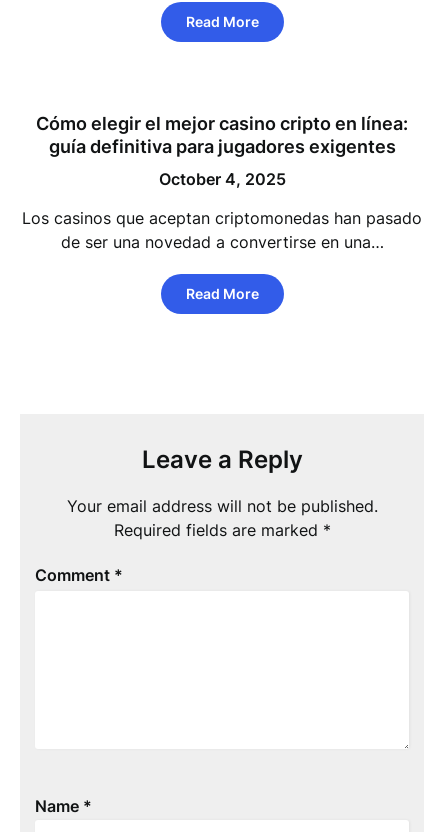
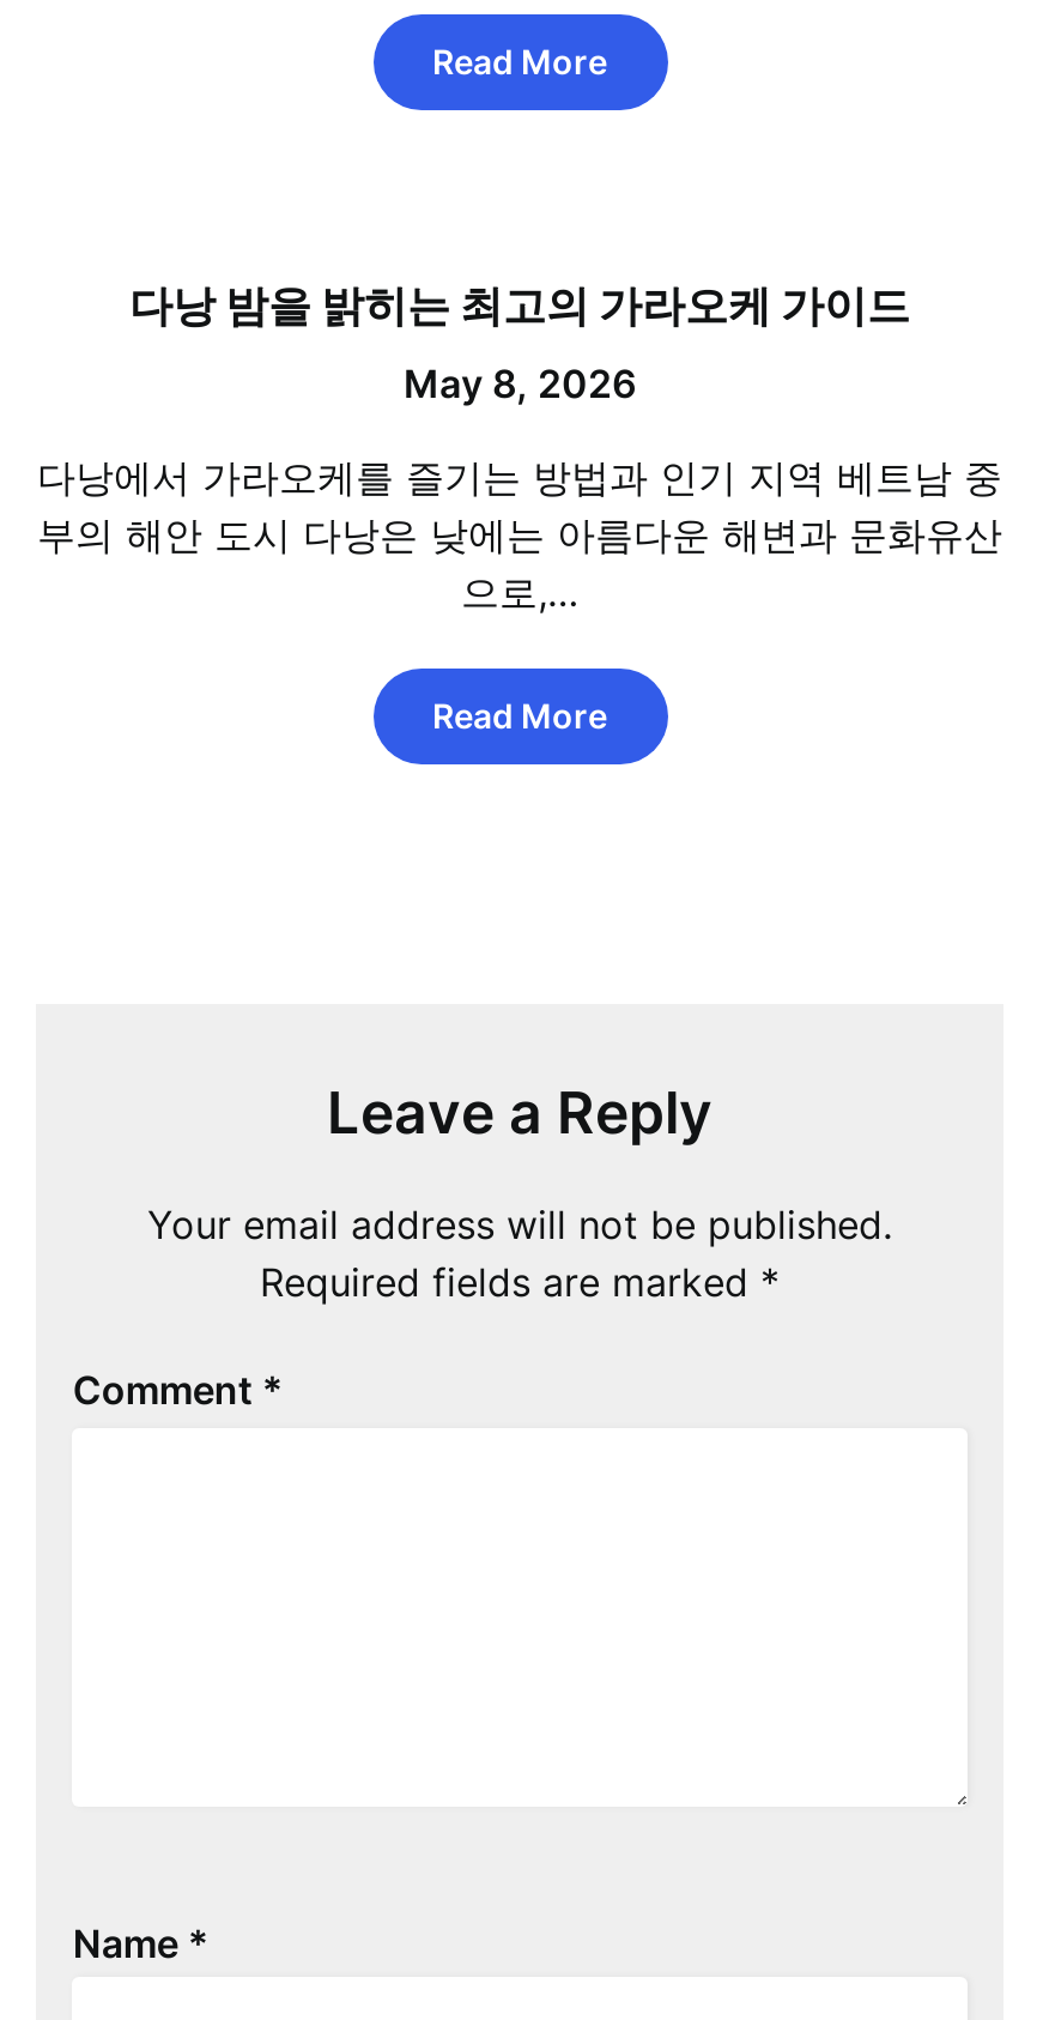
- Cómo elegir el mejor casino cripto en línea:
- guía definitiva para jugadores exigentes
+ 다낭 밤을 밝히는 최고의 가라오케 가이드

- October 4, 2025
+ May 8, 2026

- Los casinos que aceptan criptomonedas han pasado
- de ser una novedad a convertirse en una…
+ 다낭에서 가라오케를 즐기는 방법과 인기 지역 베트남 중
+ 부의 해안 도시 다낭은 낮에는 아름다운 해변과 문화유산
+ 으로,…
